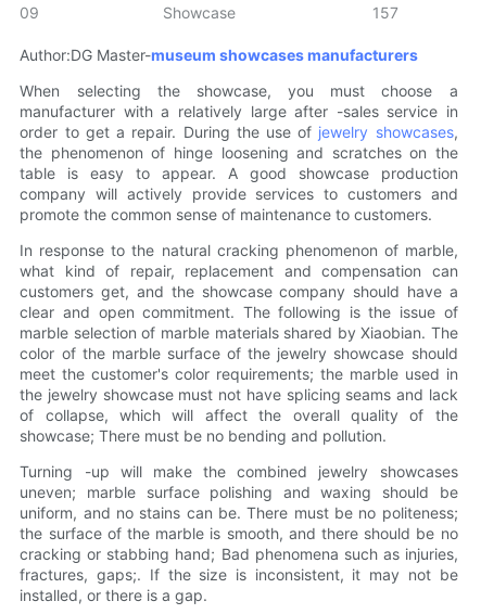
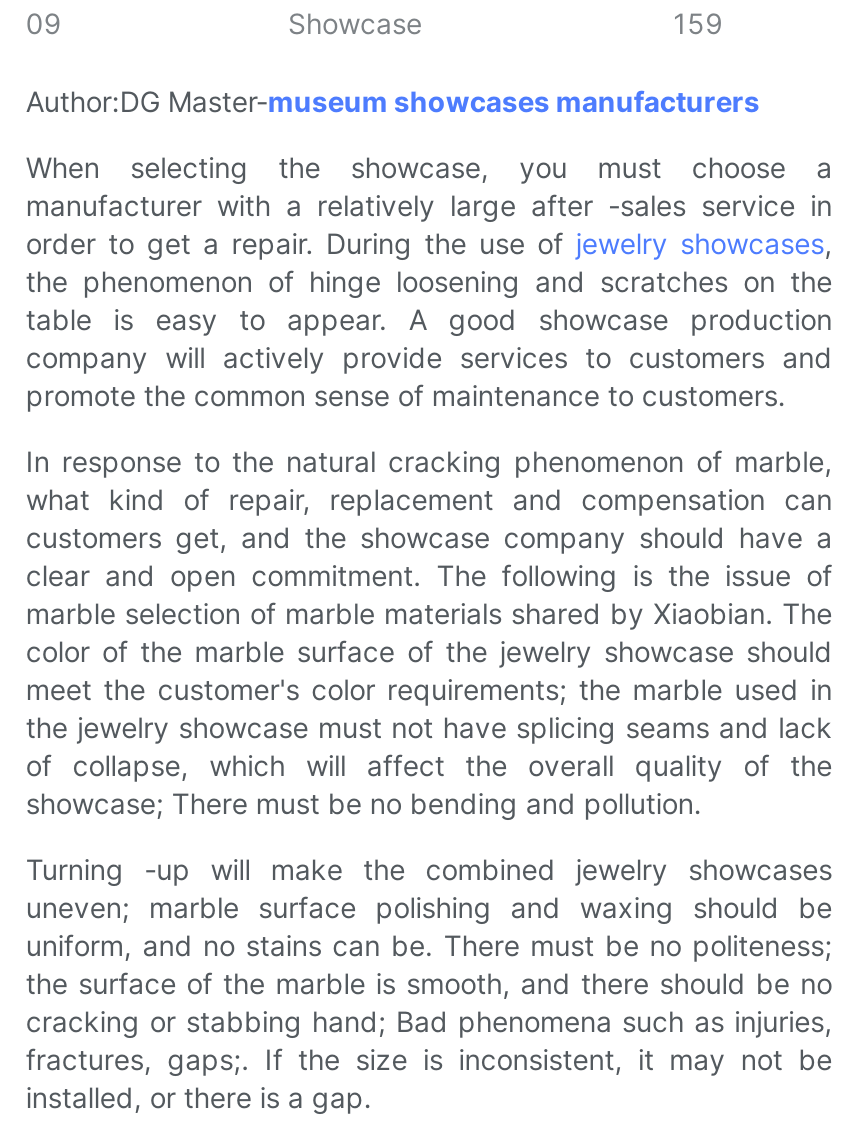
- 157
+ 159
